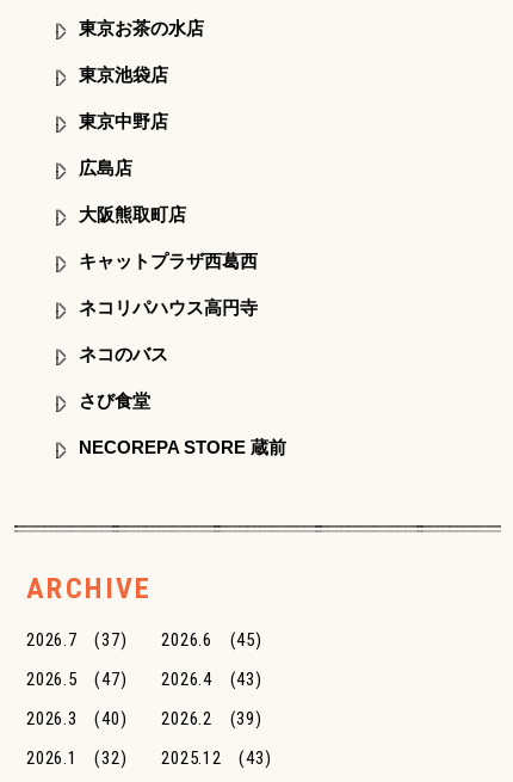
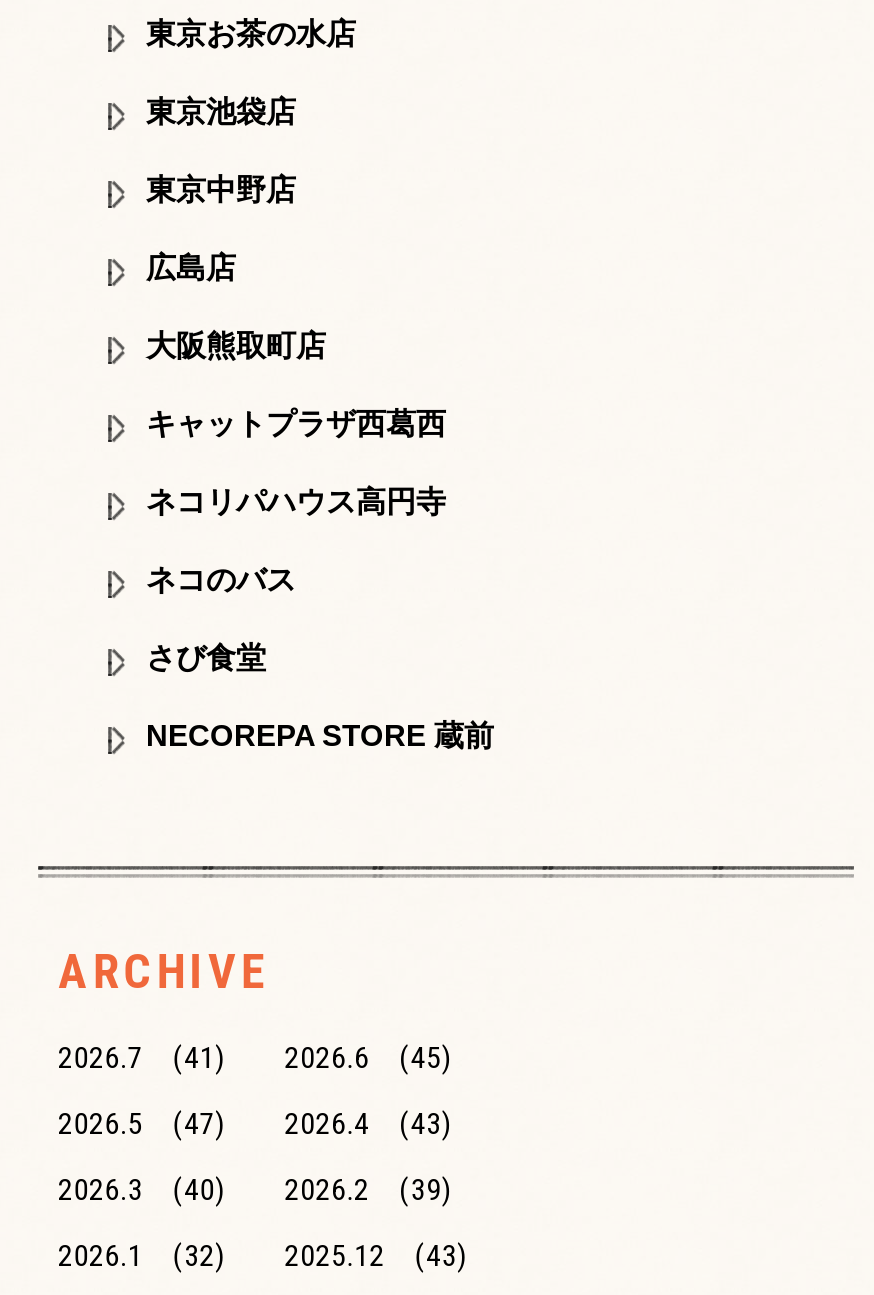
- 2026.7 (37) 2026.6 (45)
+ 2026.7 (41) 2026.6 (45)
